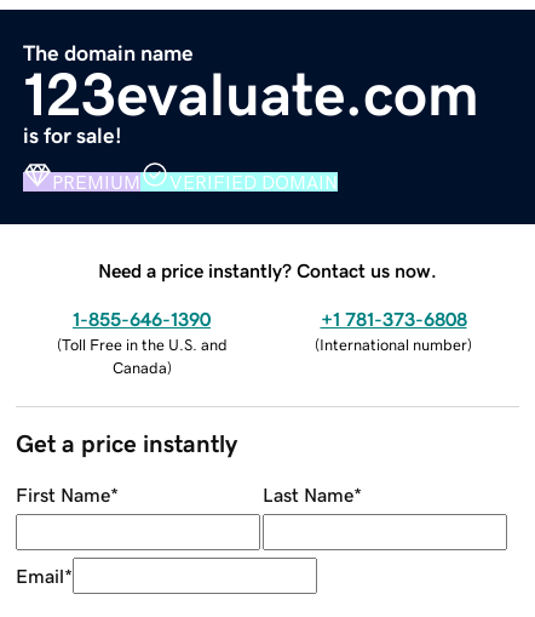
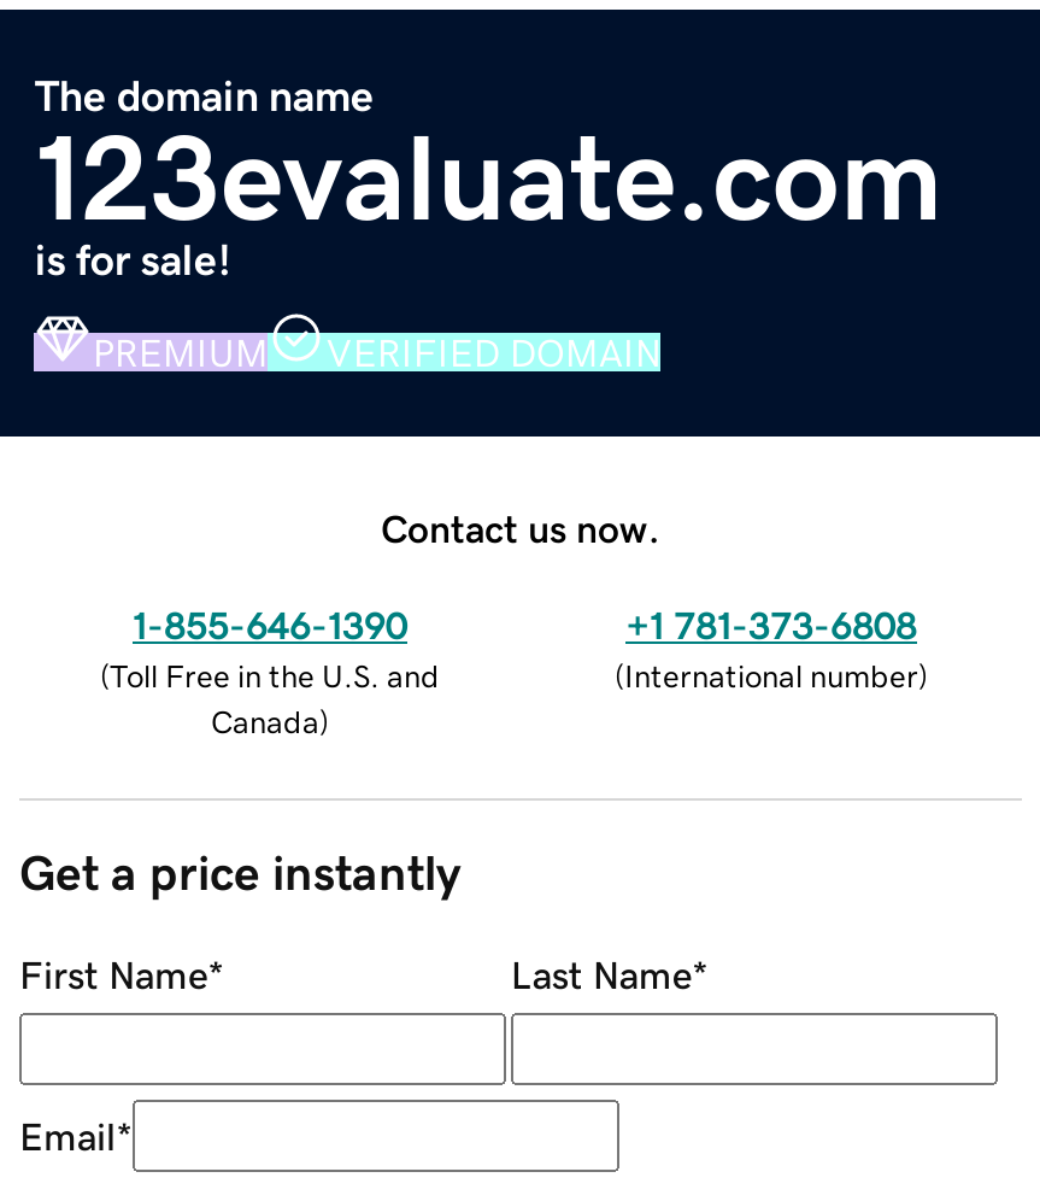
- Need a price instantly? Contact us now.
+ Contact us now.
